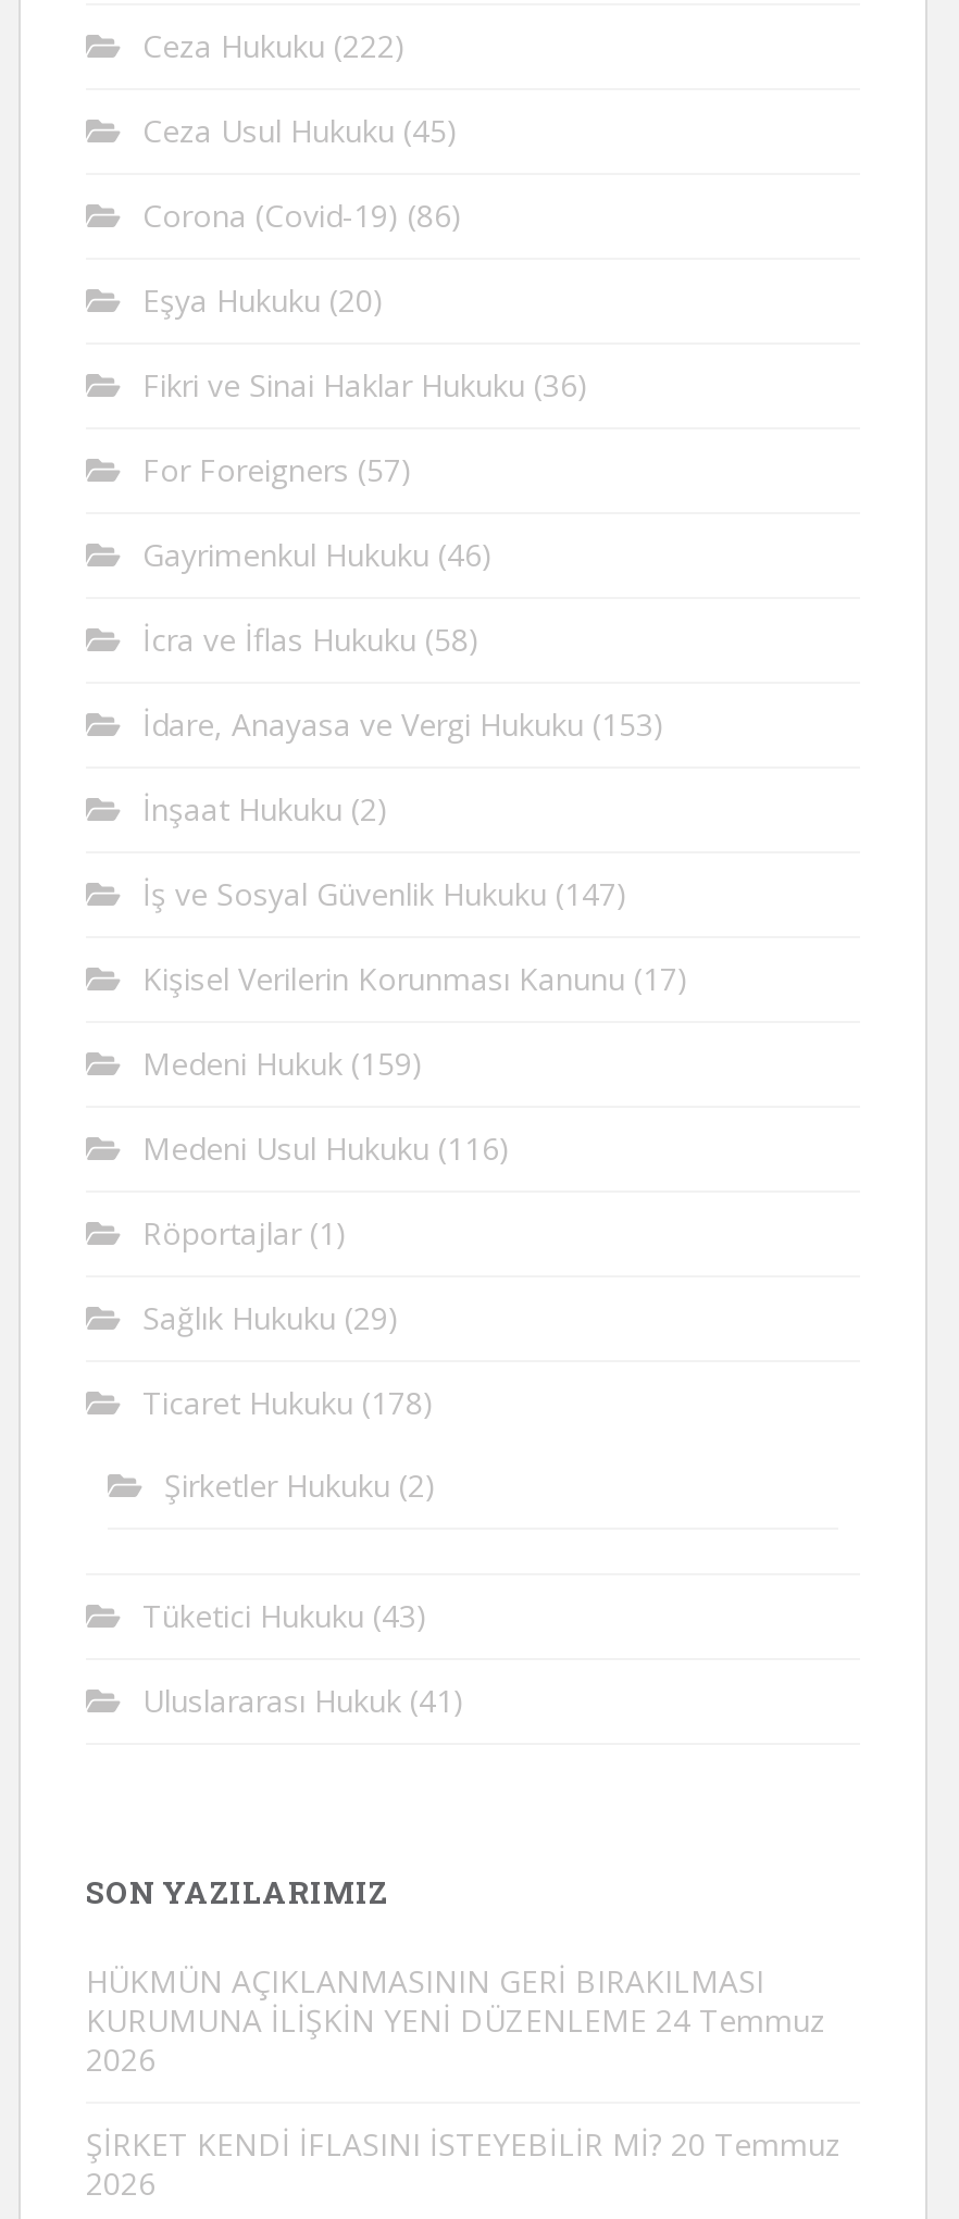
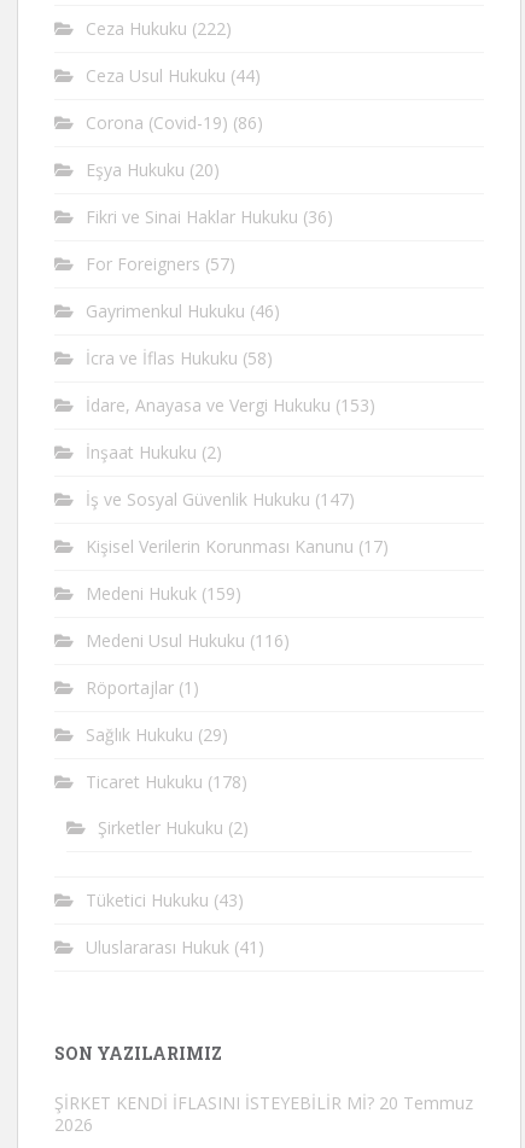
- Ceza Usul Hukuku (45)
+ Ceza Usul Hukuku (44)

- HÜKMÜN AÇIKLANMASININ GERİ BIRAKILMASI
- KURUMUNA İLİŞKİN YENİ DÜZENLEME 24 Temmuz
- 2026
